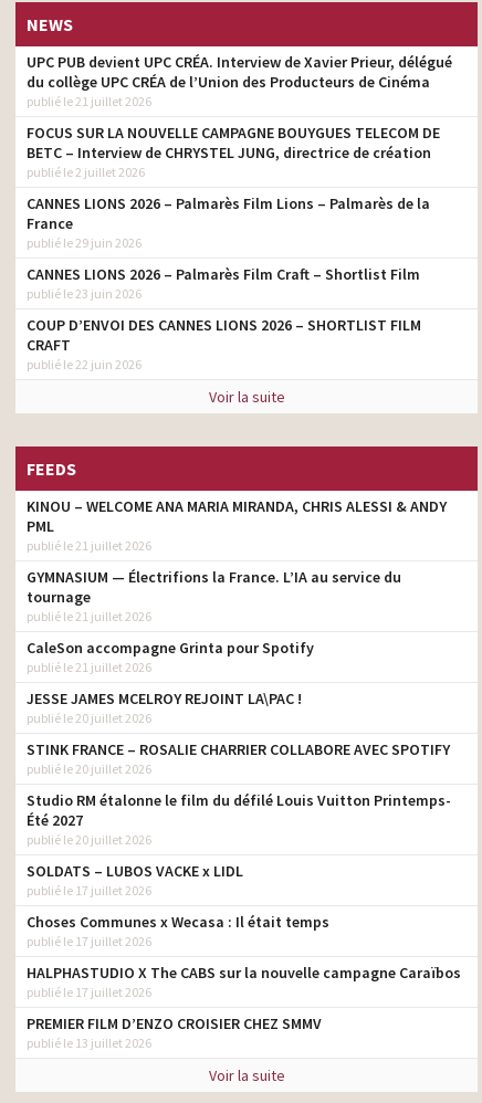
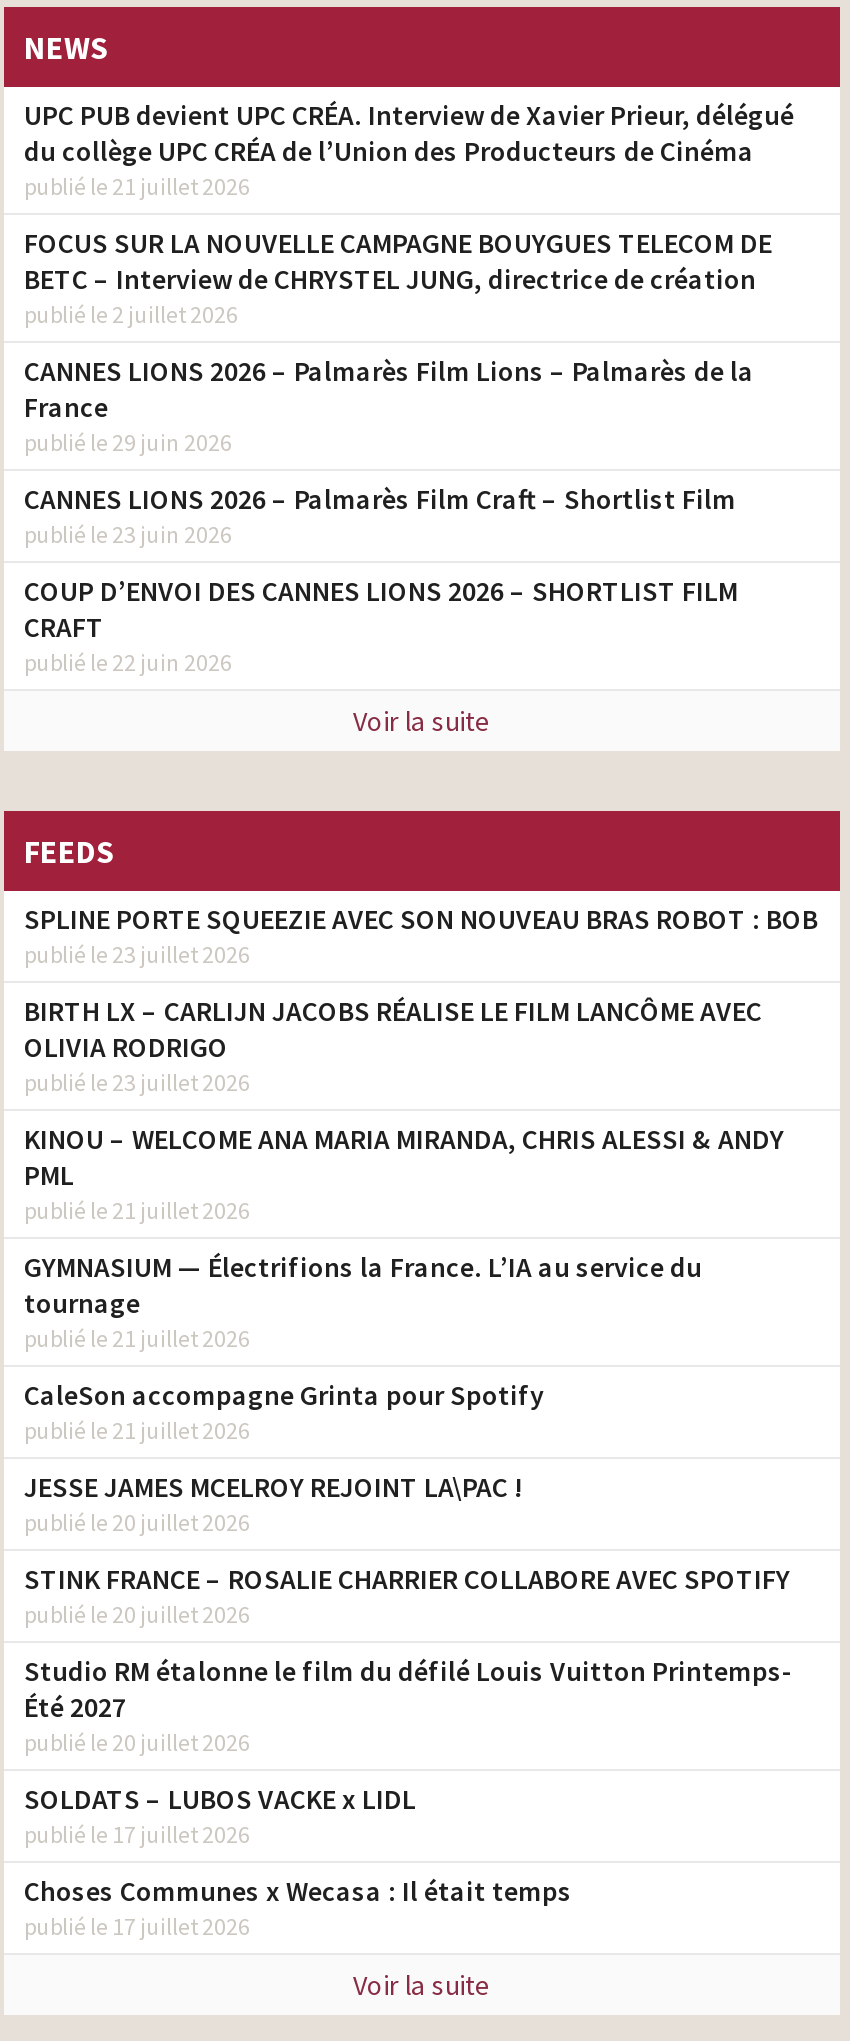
+ SPLINE PORTE SQUEEZIE AVEC SON NOUVEAU BRAS ROBOT : BOB
+ publié le 23 juillet 2026
+ BIRTH LX – CARLIJN JACOBS RÉALISE LE FILM LANCÔME AVEC
+ OLIVIA RODRIGO
+ publié le 23 juillet 2026

moved down: KINOU – WELCOME ANA MARIA MIRANDA, CHRIS ALESSI & ANDY | PML | publié le 21 juillet 2026 | ... | Choses Communes x Wecasa : Il était temps | publié le 17 juillet 2026

- HALPHASTUDIO X The CABS sur la nouvelle campagne Caraïbos
- publié le 17 juillet 2026
- PREMIER FILM D’ENZO CROISIER CHEZ SMMV
- publié le 13 juillet 2026
